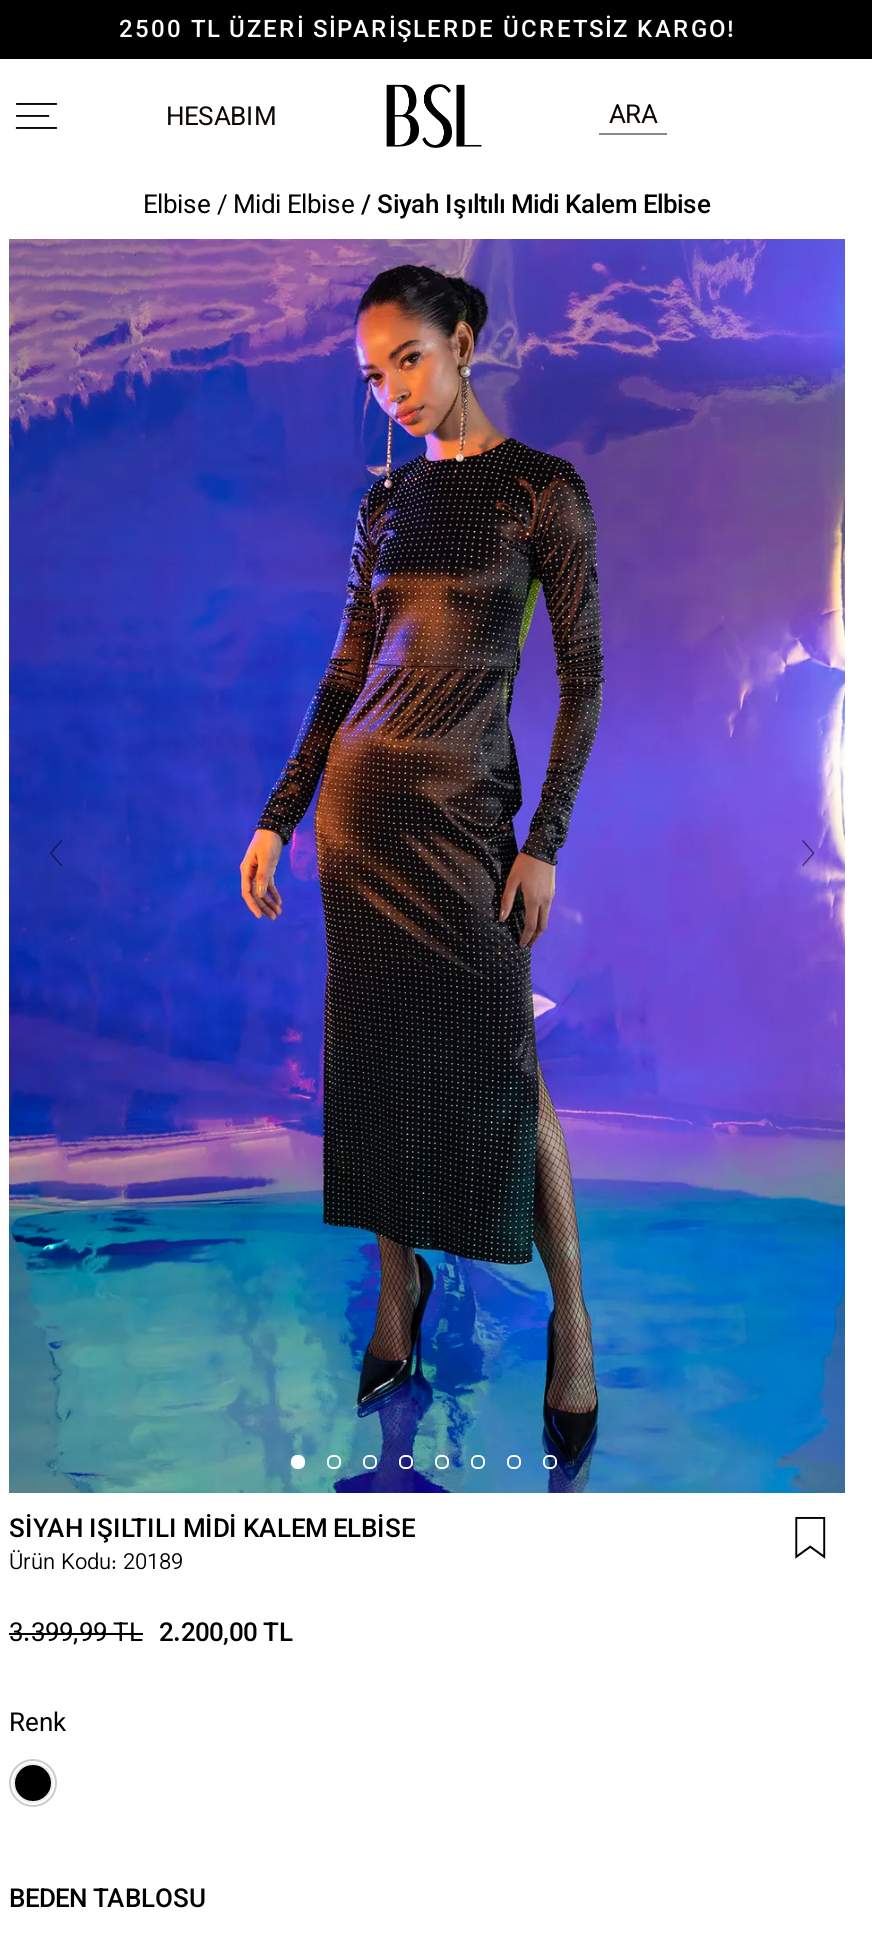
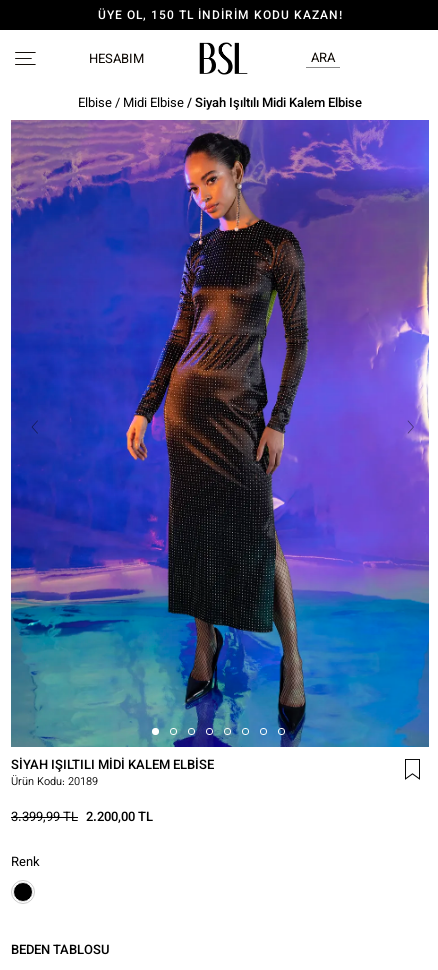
- 2500 TL ÜZERİ SİPARİŞLERDE ÜCRETSİZ KARGO!
+ ÜYE OL, 150 TL İNDİRİM KODU KAZAN!
